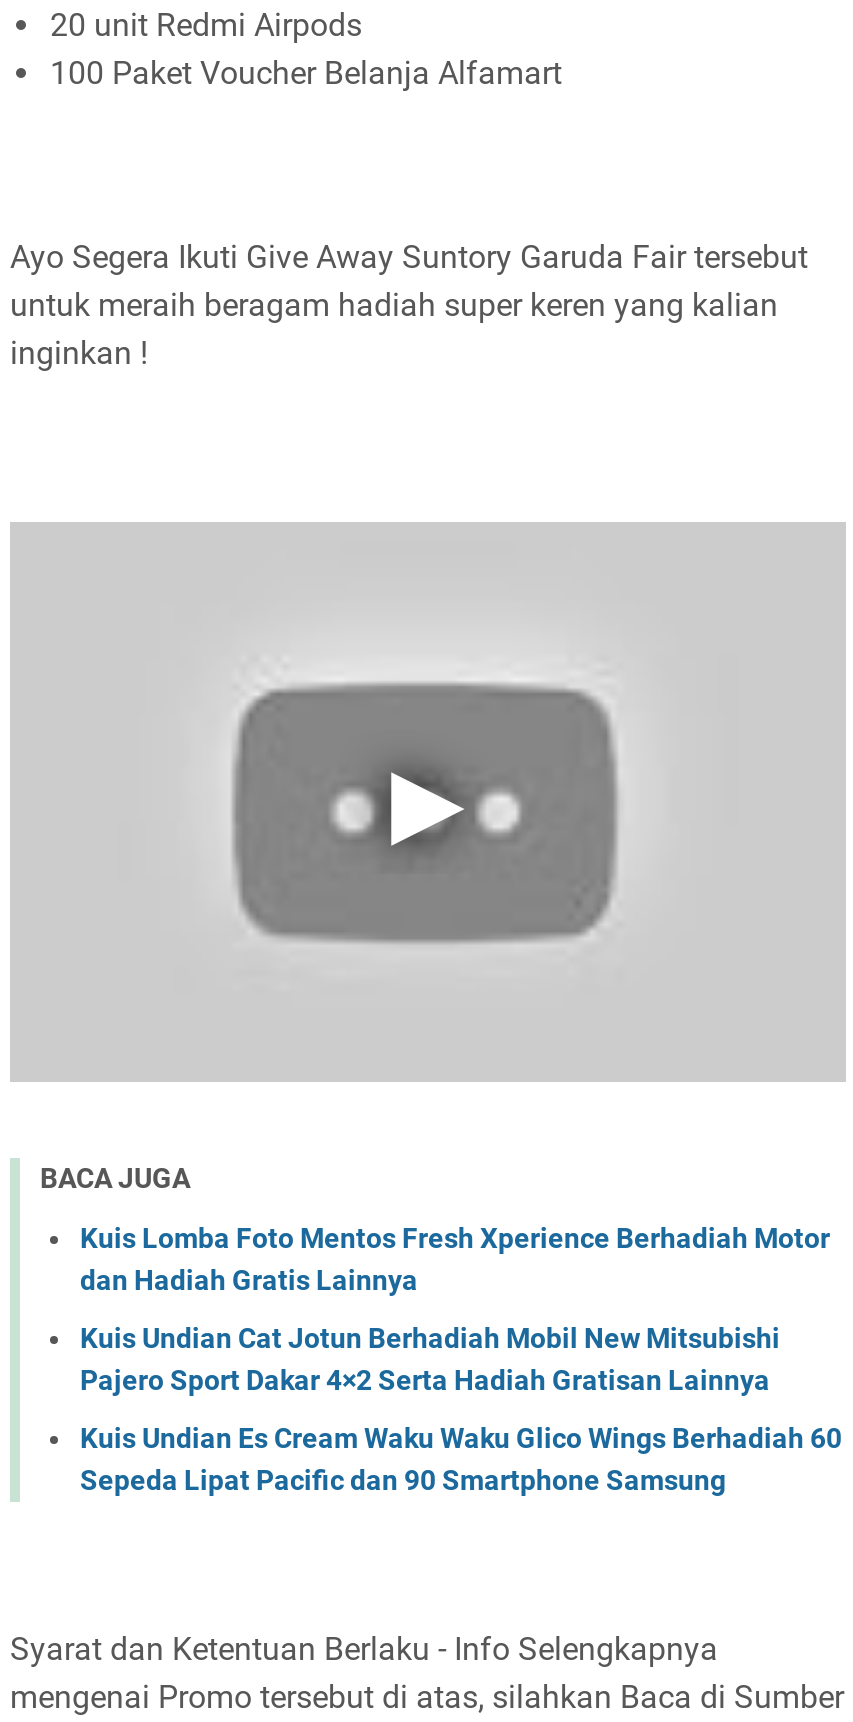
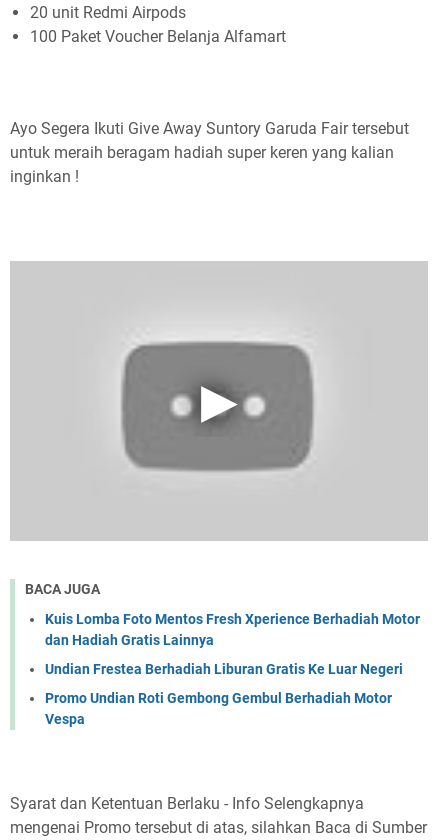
- Kuis Undian Cat Jotun Berhadiah Mobil New Mitsubishi
- Pajero Sport Dakar 4×2 Serta Hadiah Gratisan Lainnya
+ Undian Frestea Berhadiah Liburan Gratis Ke Luar Negeri

- Kuis Undian Es Cream Waku Waku Glico Wings Berhadiah 60
- Sepeda Lipat Pacific dan 90 Smartphone Samsung
+ Promo Undian Roti Gembong Gembul Berhadiah Motor
+ Vespa
